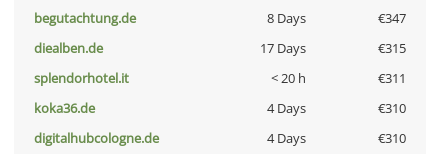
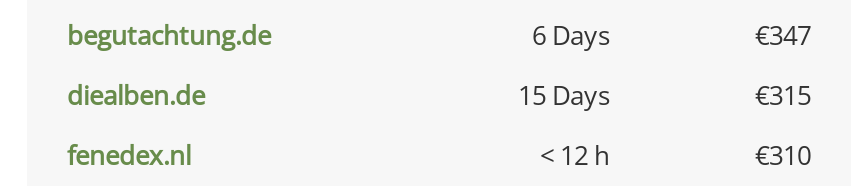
- 8 Days
+ 6 Days

- 17 Days
+ 15 Days

- splendorhotel.it
- < 20 h
- €311
- koka36.de
- 4 Days
- €310
- digitalhubcologne.de
- 4 Days
+ fenedex.nl
+ < 12 h
